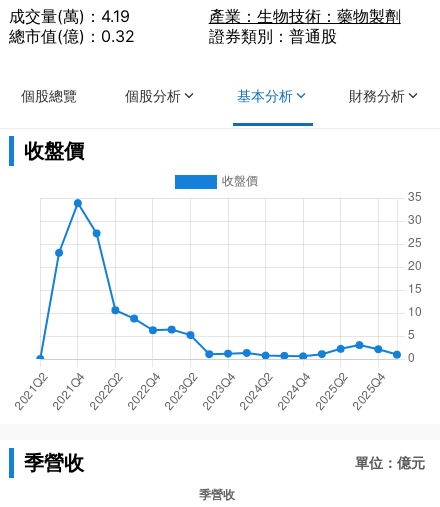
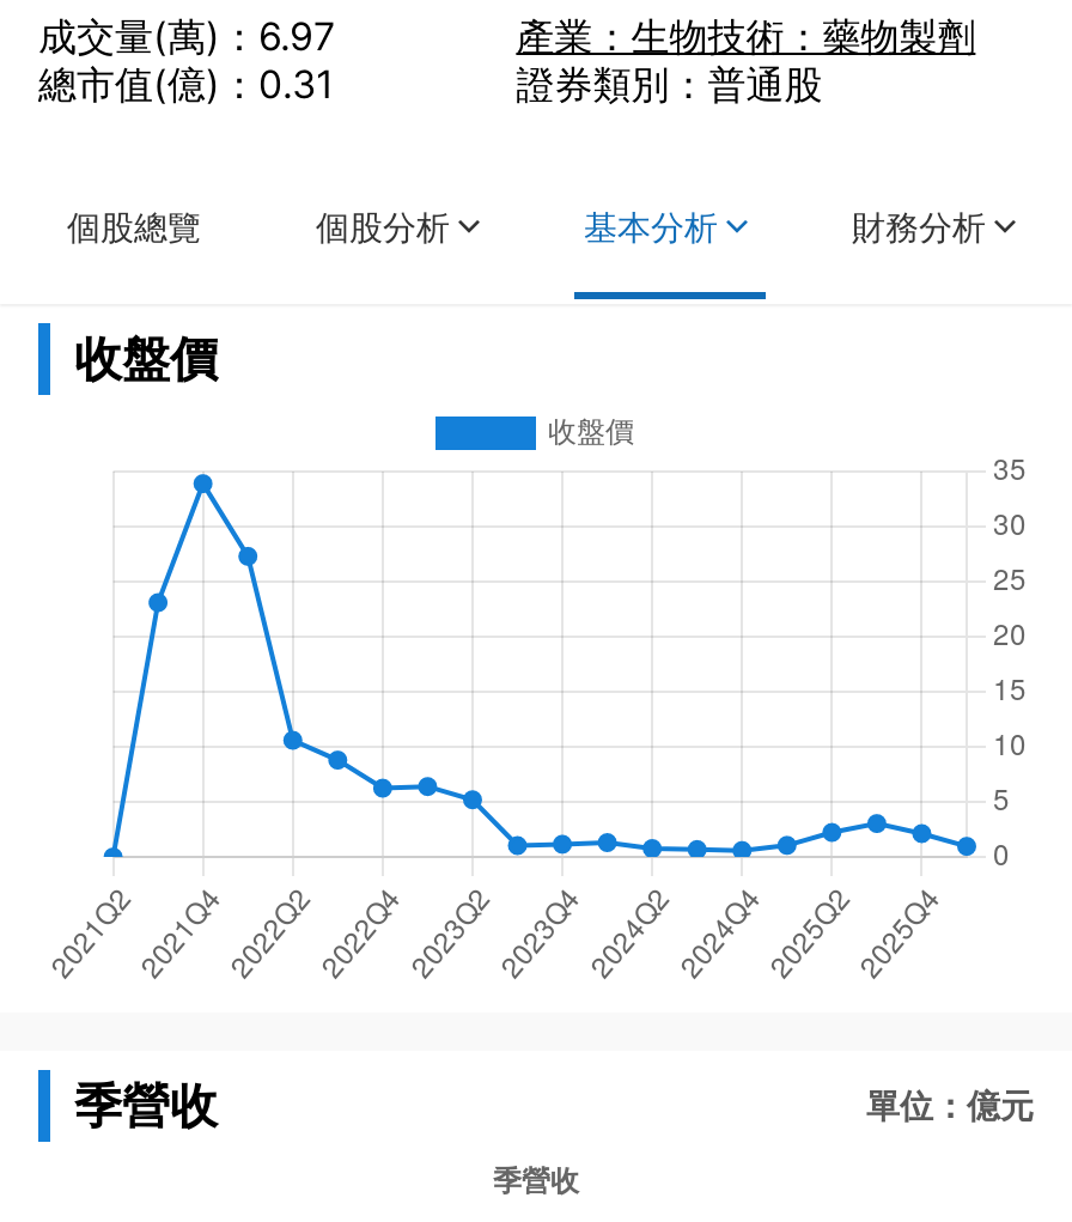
- 成交量(萬)：4.19
+ 成交量(萬)：6.97

- 總市值(億)：0.32
+ 總市值(億)：0.31
